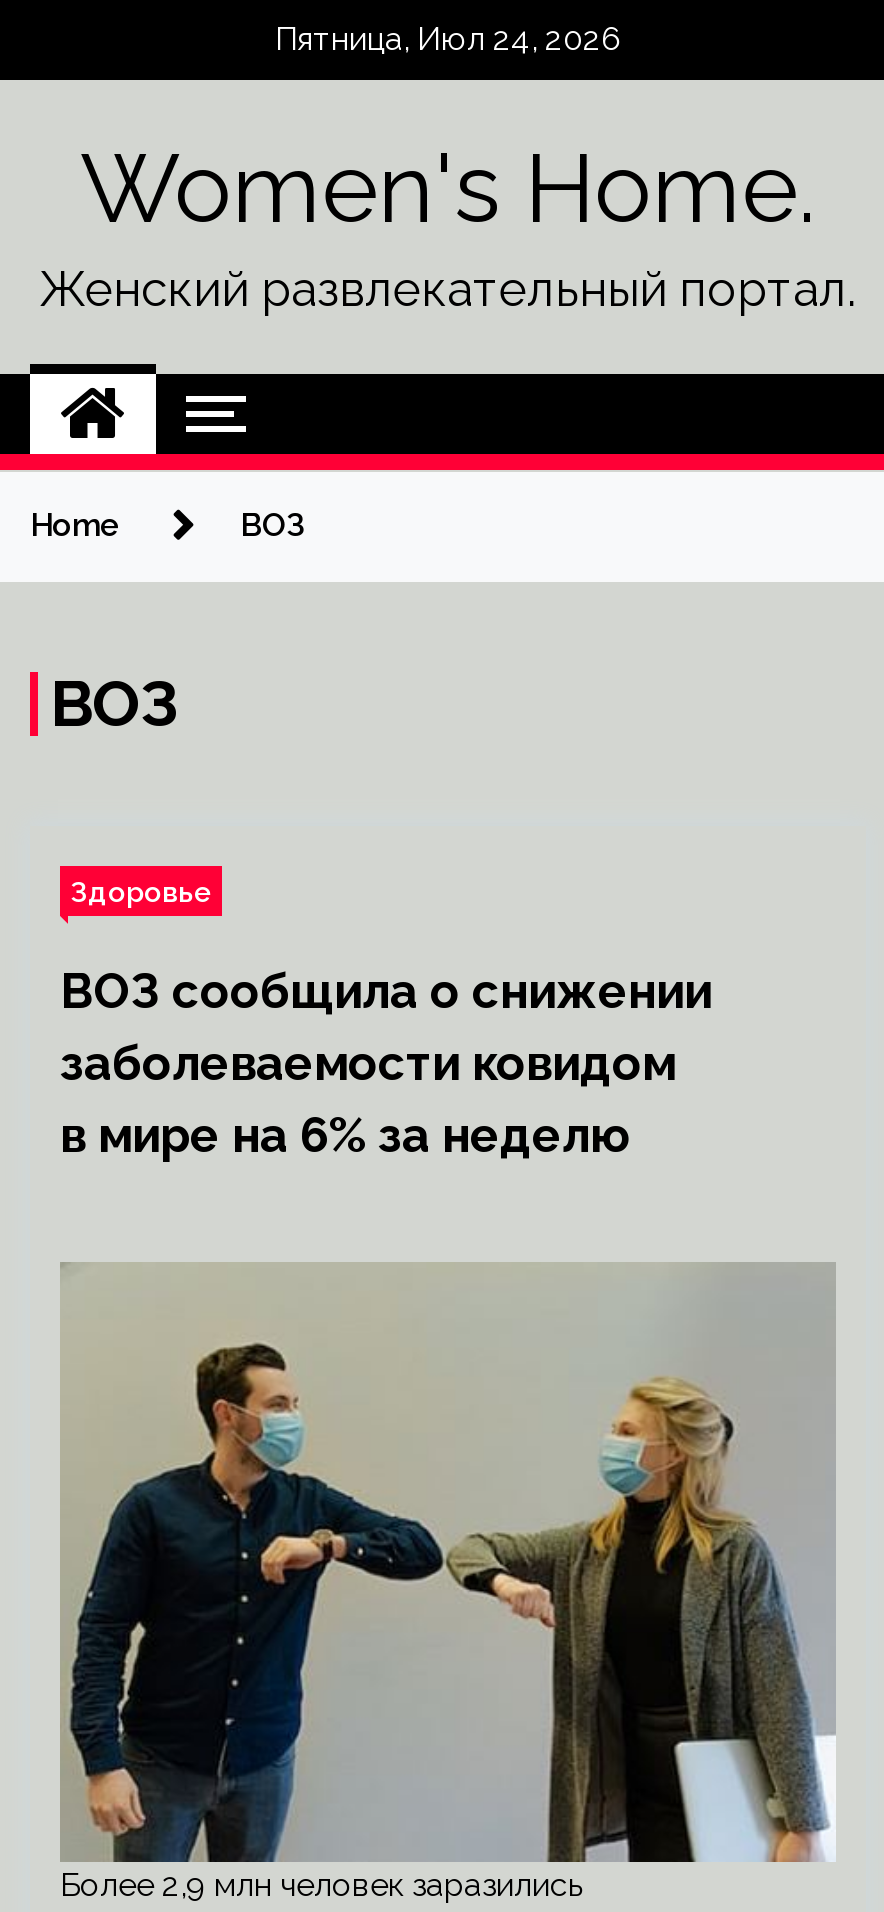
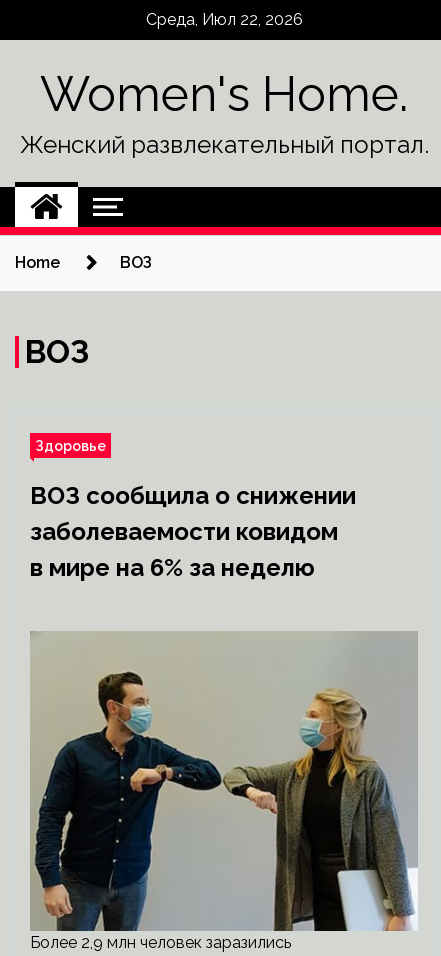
- Пятница, Июл 24, 2026
+ Среда, Июл 22, 2026
